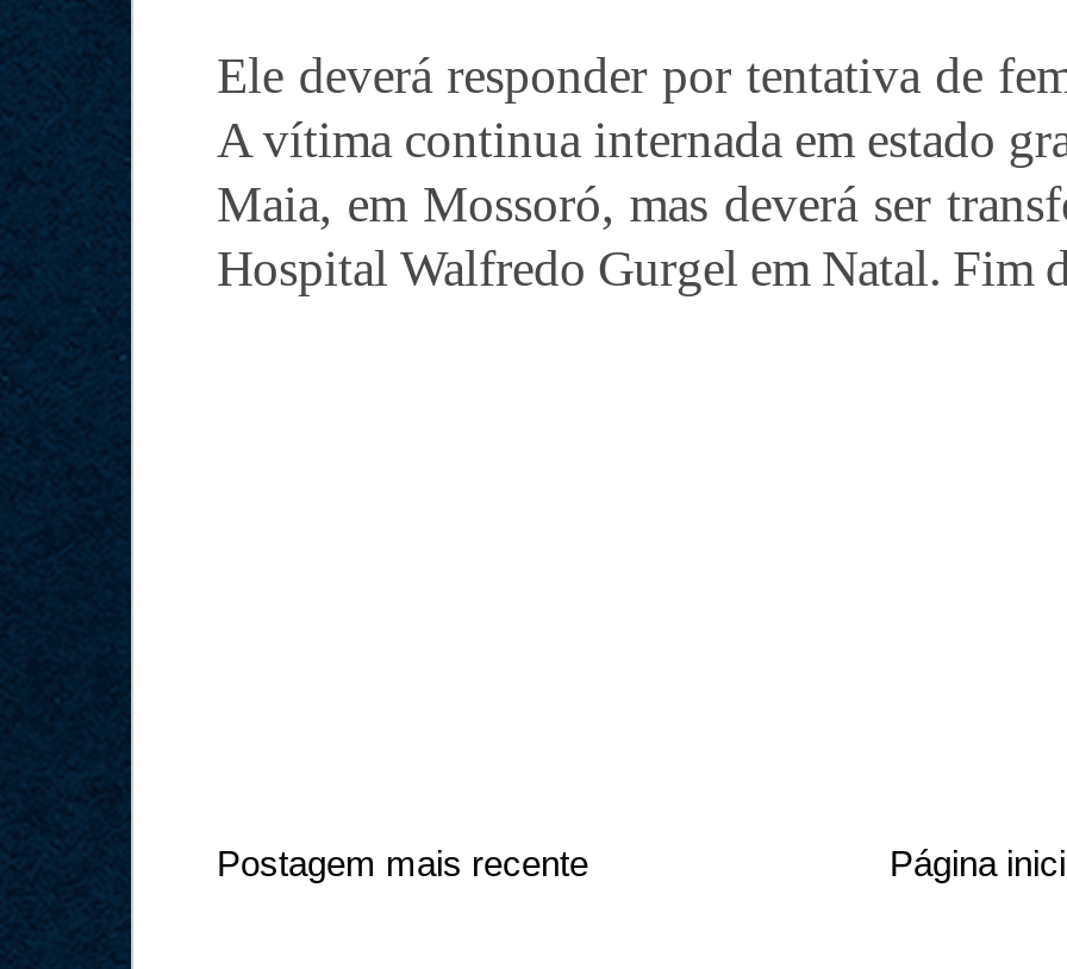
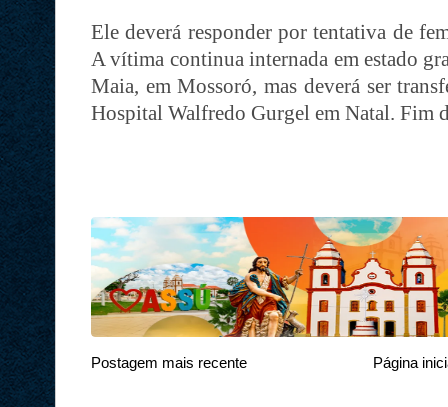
+ [image]
